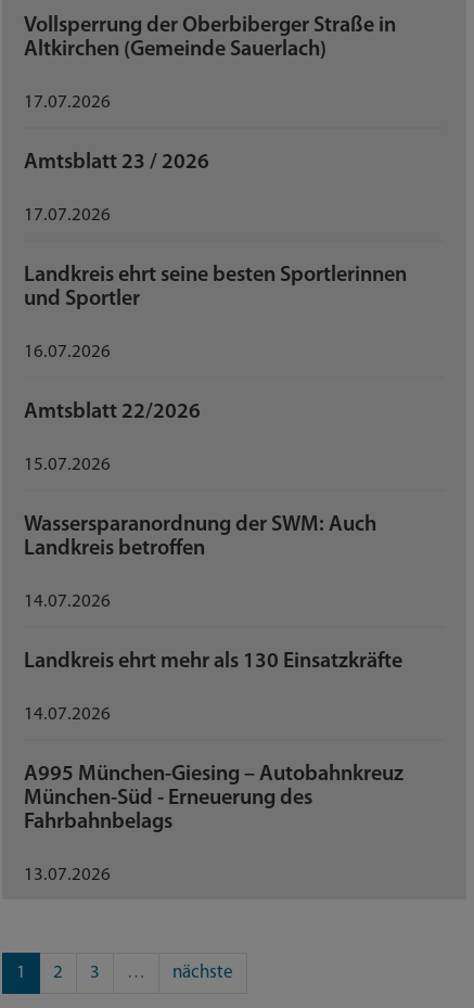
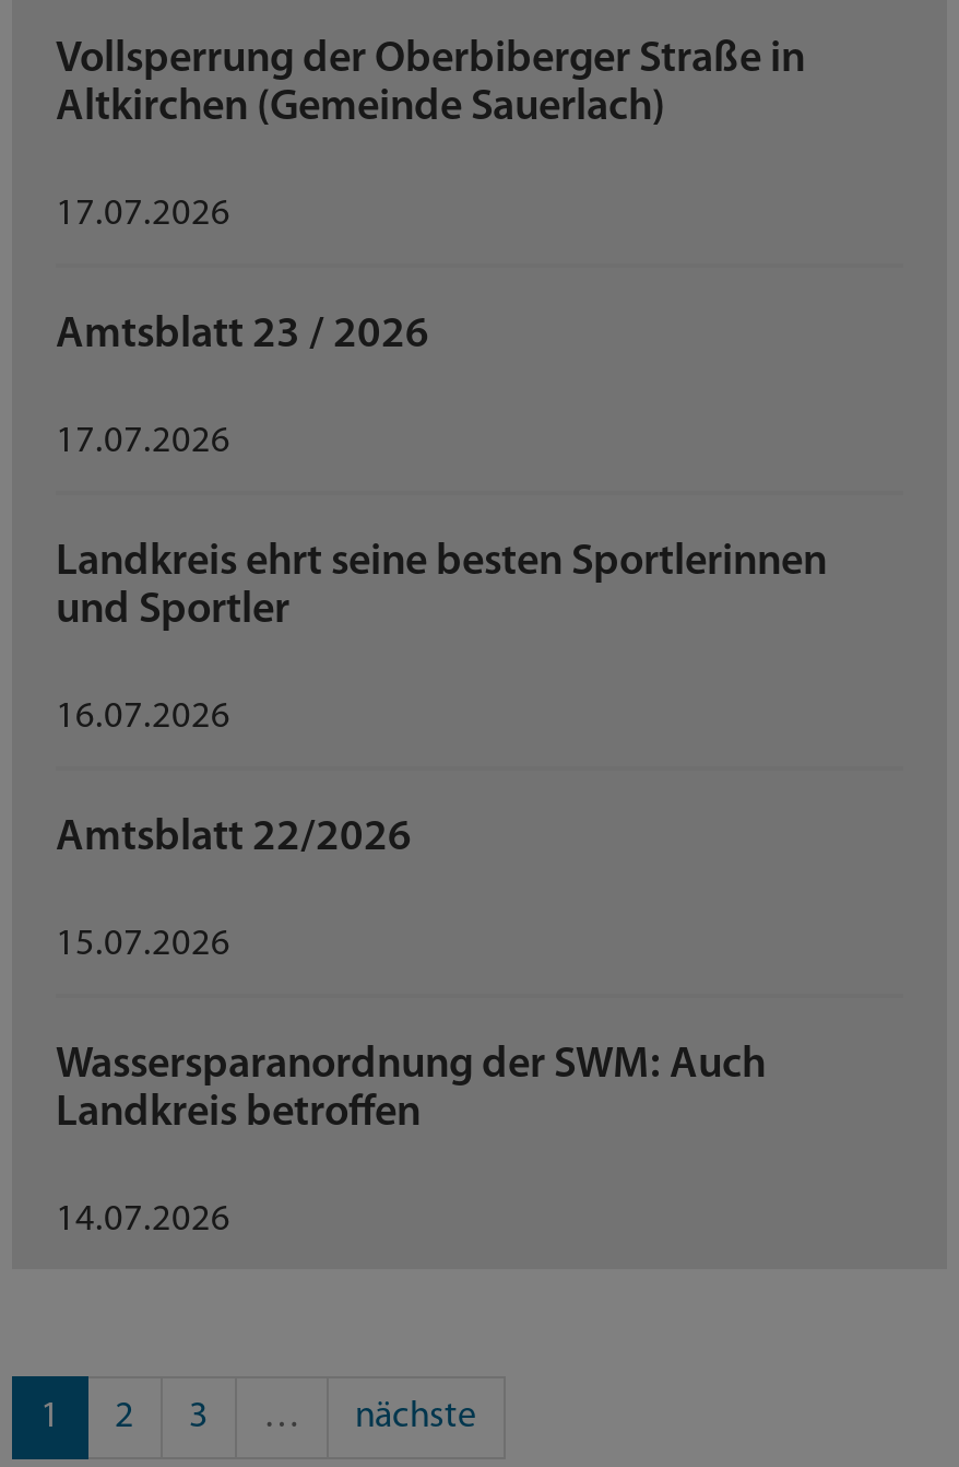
- Landkreis ehrt mehr als 130 Einsatzkräfte
- 14.07.2026
- A995 München-Giesing – Autobahnkreuz
- München-Süd - Erneuerung des
- Fahrbahnbelags
- 13.07.2026
